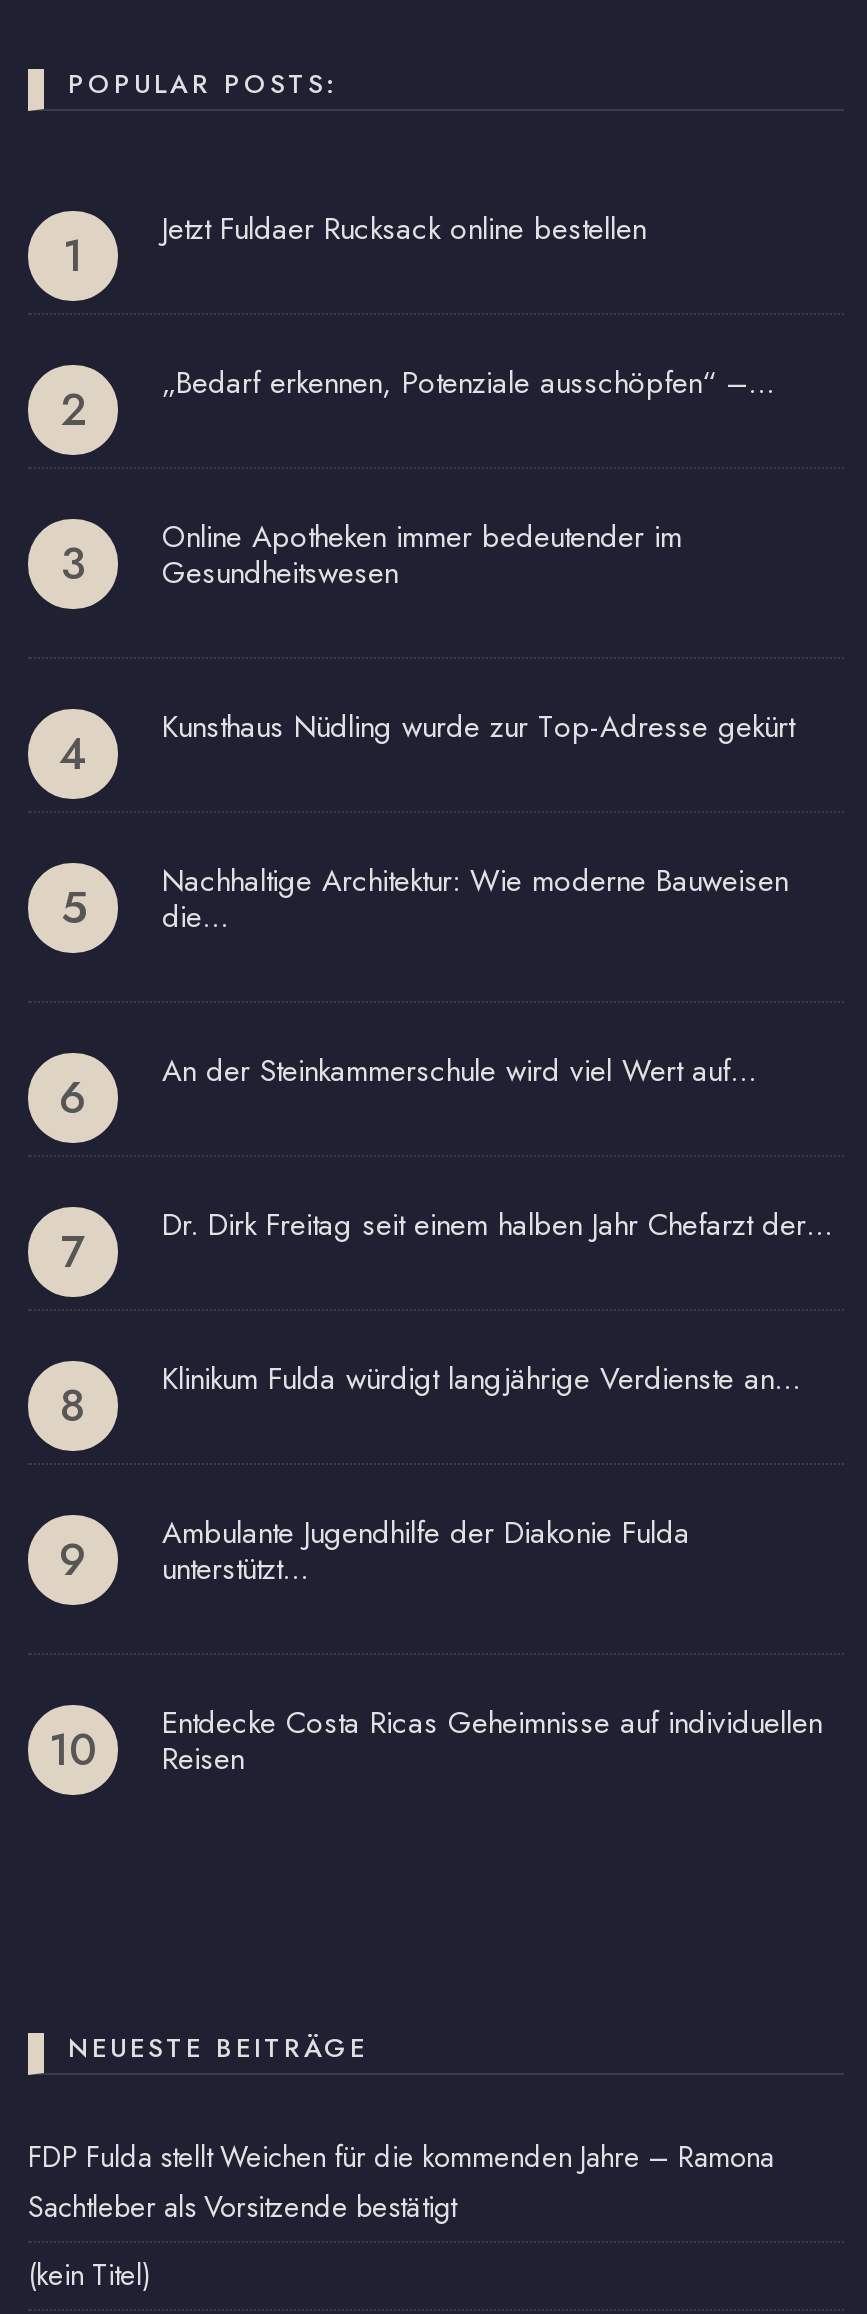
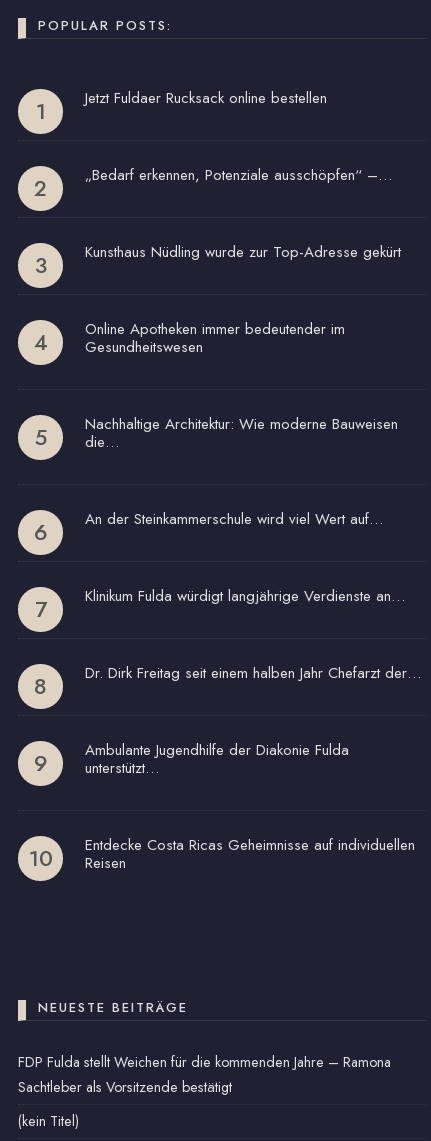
moved down: Online Apotheken immer bedeutender im | Gesundheitswesen

moved up: Kunsthaus Nüdling wurde zur Top-Adresse gekürt

moved down: Dr. Dirk Freitag seit einem halben Jahr Chefarzt der…

moved up: Klinikum Fulda würdigt langjährige Verdienste an…
